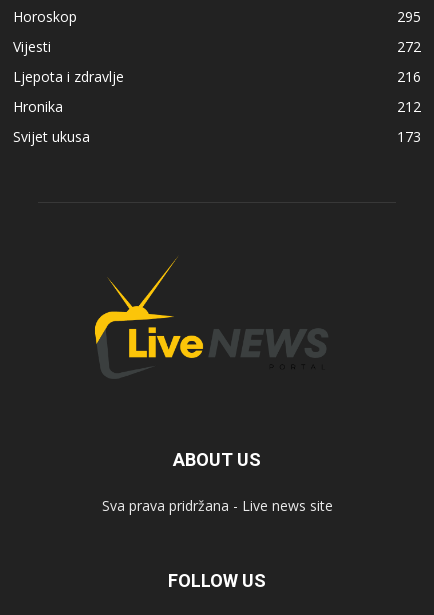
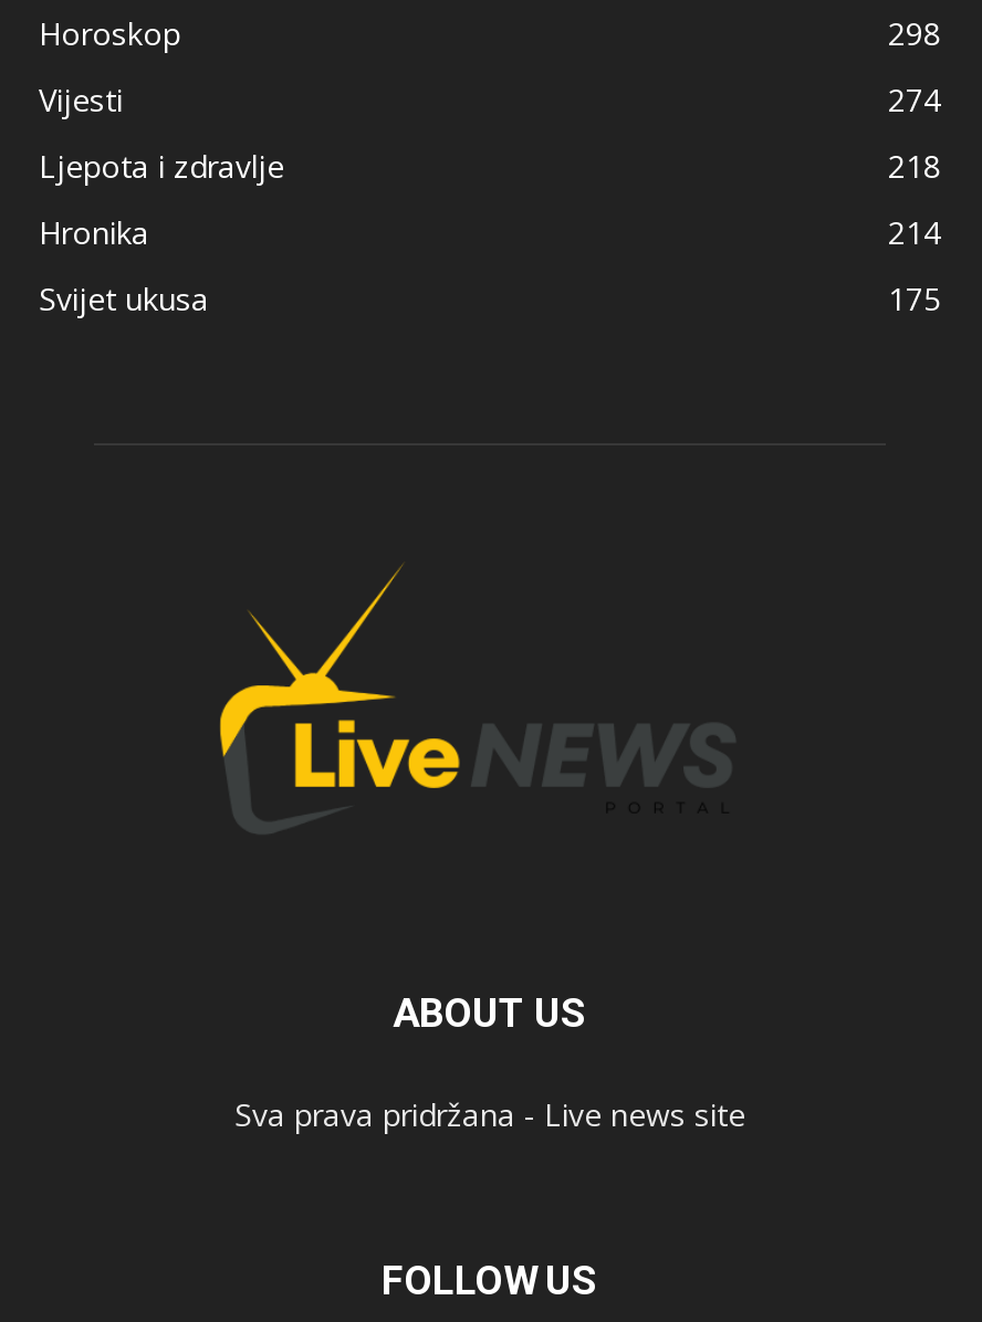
- 295
+ 298

- 272
+ 274

- 216
+ 218

- 212
+ 214

- 173
+ 175
